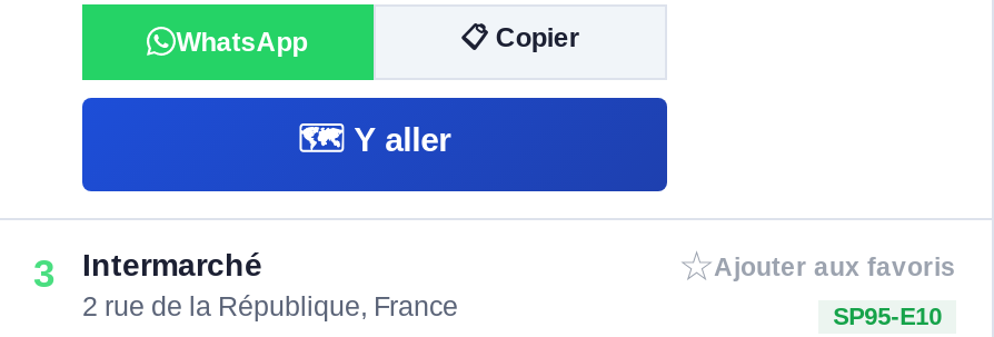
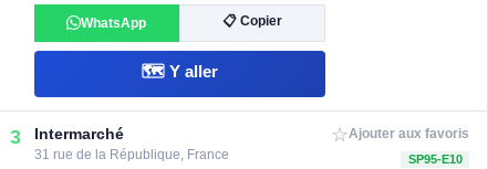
- 2 rue de la République, France
+ 31 rue de la République, France
